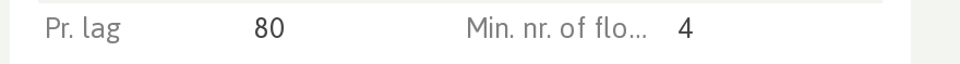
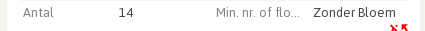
- Pr. lag
- 80
+ Antal
+ 14

- 4
+ Zonder Bloem
